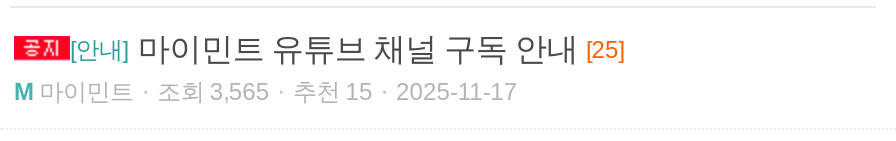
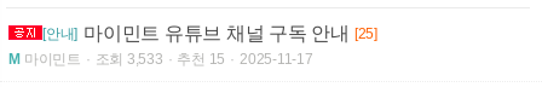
- M 마이민트 조회 3,565 추천 15 2025-11-17
+ M 마이민트 조회 3,533 추천 15 2025-11-17
